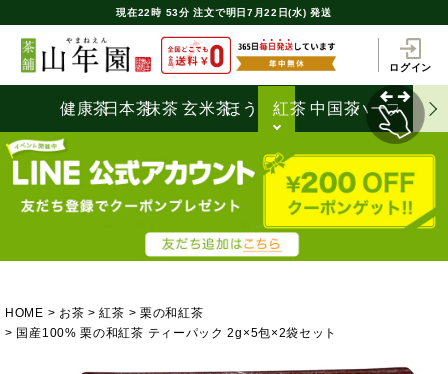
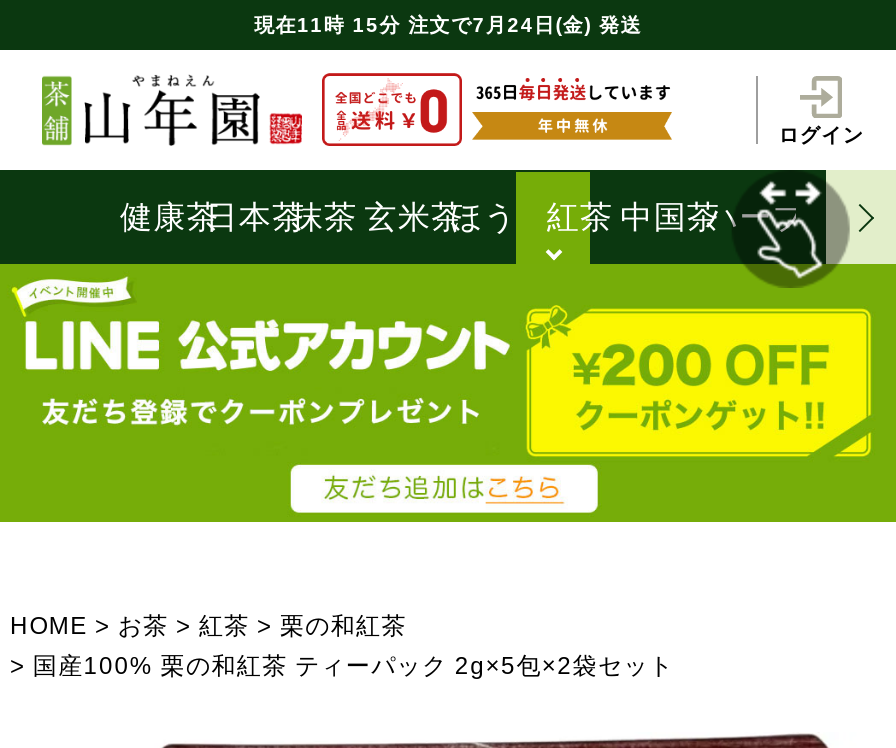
- 現在22時 53分注文で明日7月22日(水) 発送
+ 現在11時 15分注文で7月24日(金) 発送
